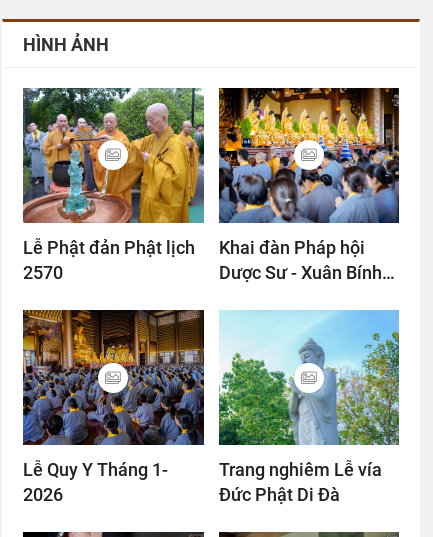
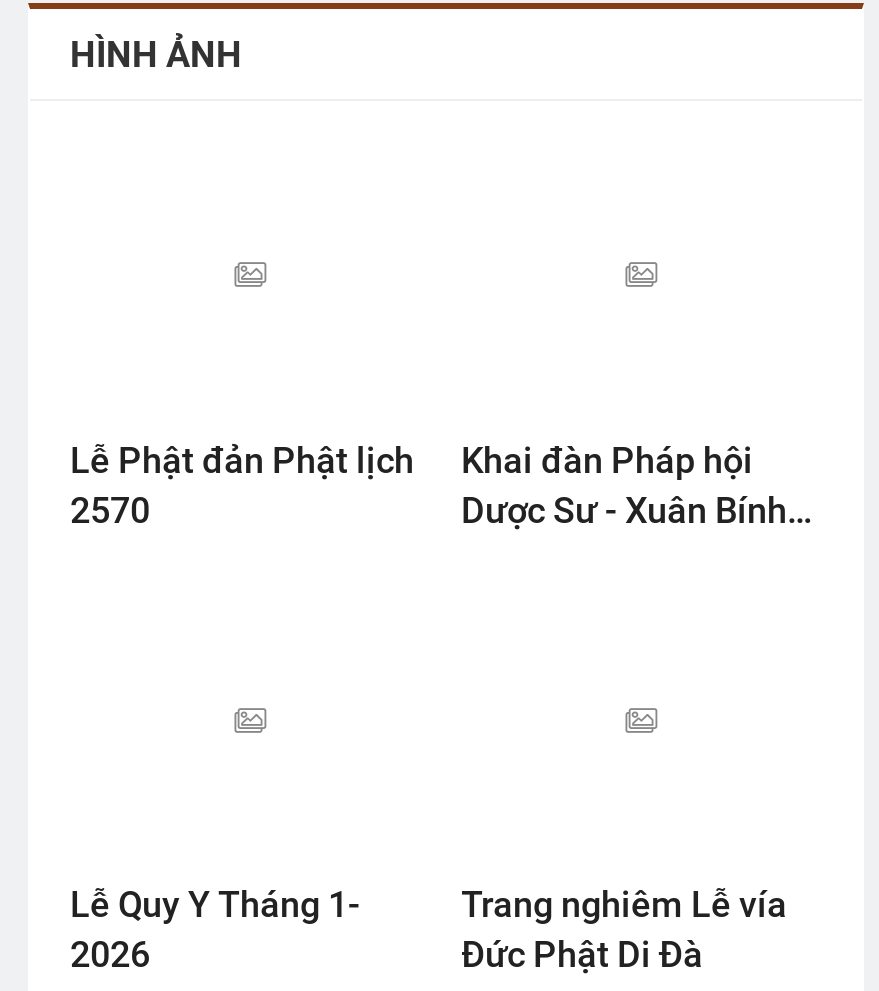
- [image]

- [image]

- [image]

- [image]
